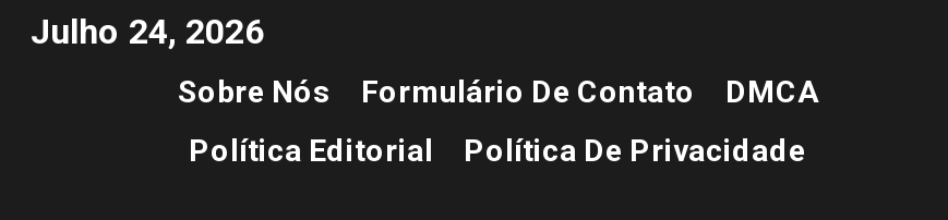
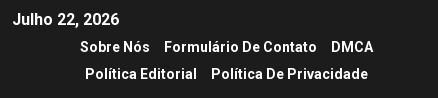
- Julho 24, 2026
+ Julho 22, 2026
